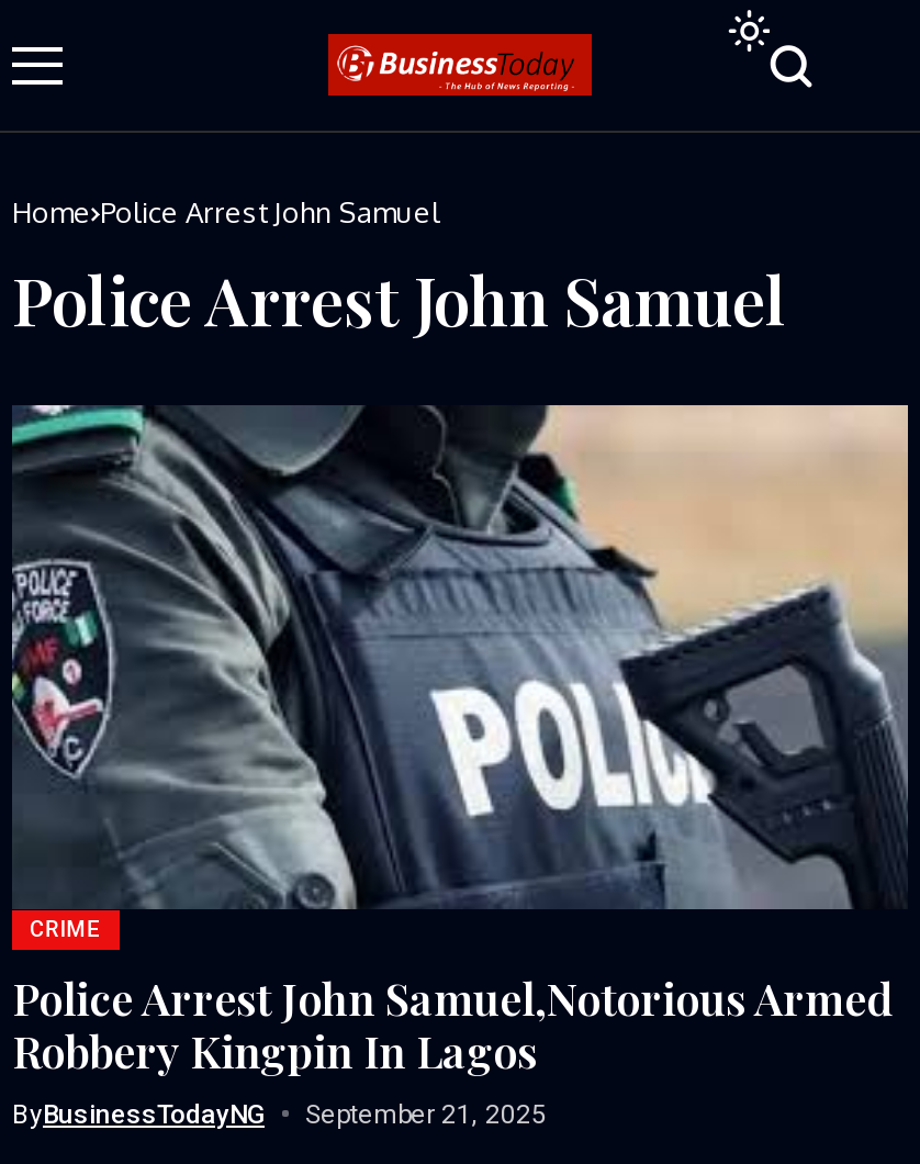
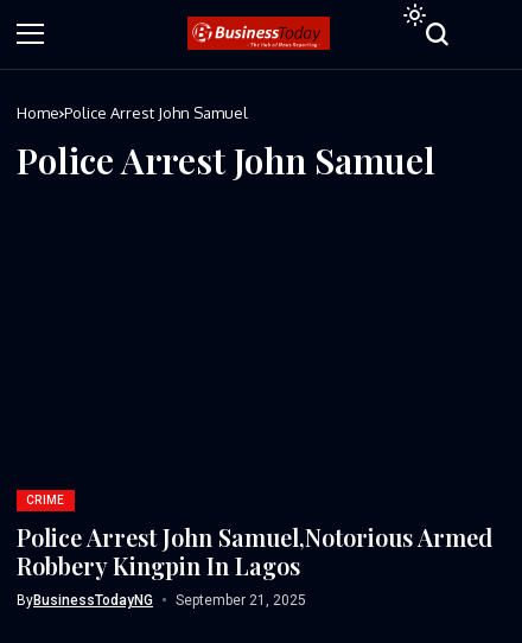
- [image]
